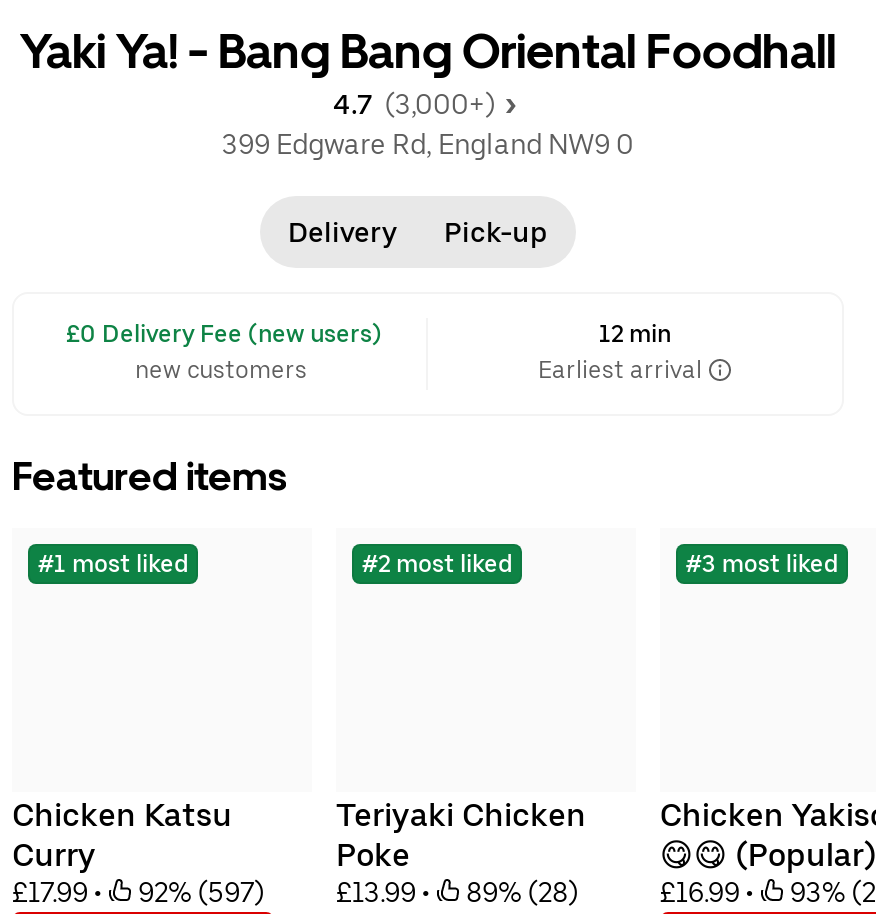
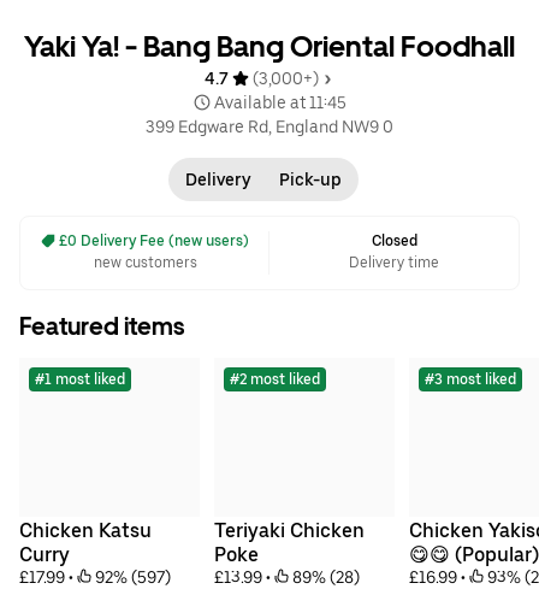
- 4.7 (3,000+)
+ 4.7
+ (3,000+)
+ Available at 11:45

- 12 min
- Earliest arrival
+ Closed
+ Delivery time
